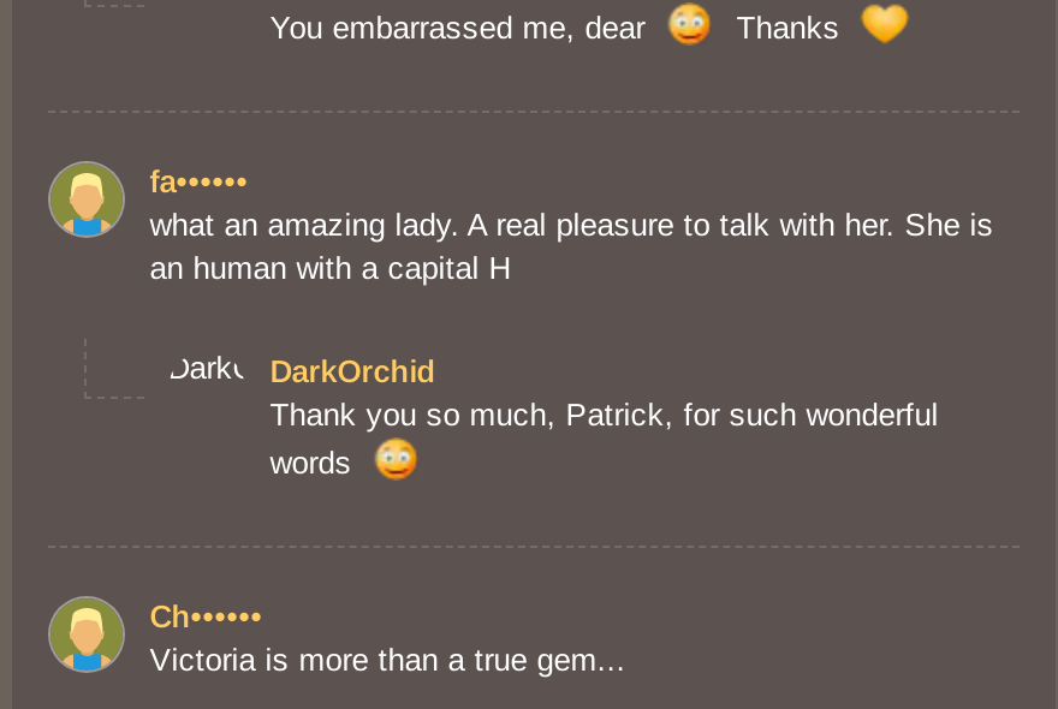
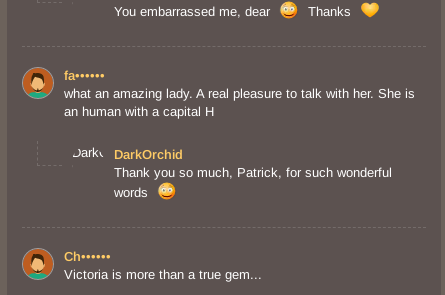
- [image]
+ [image]

- [image]
+ [image]
